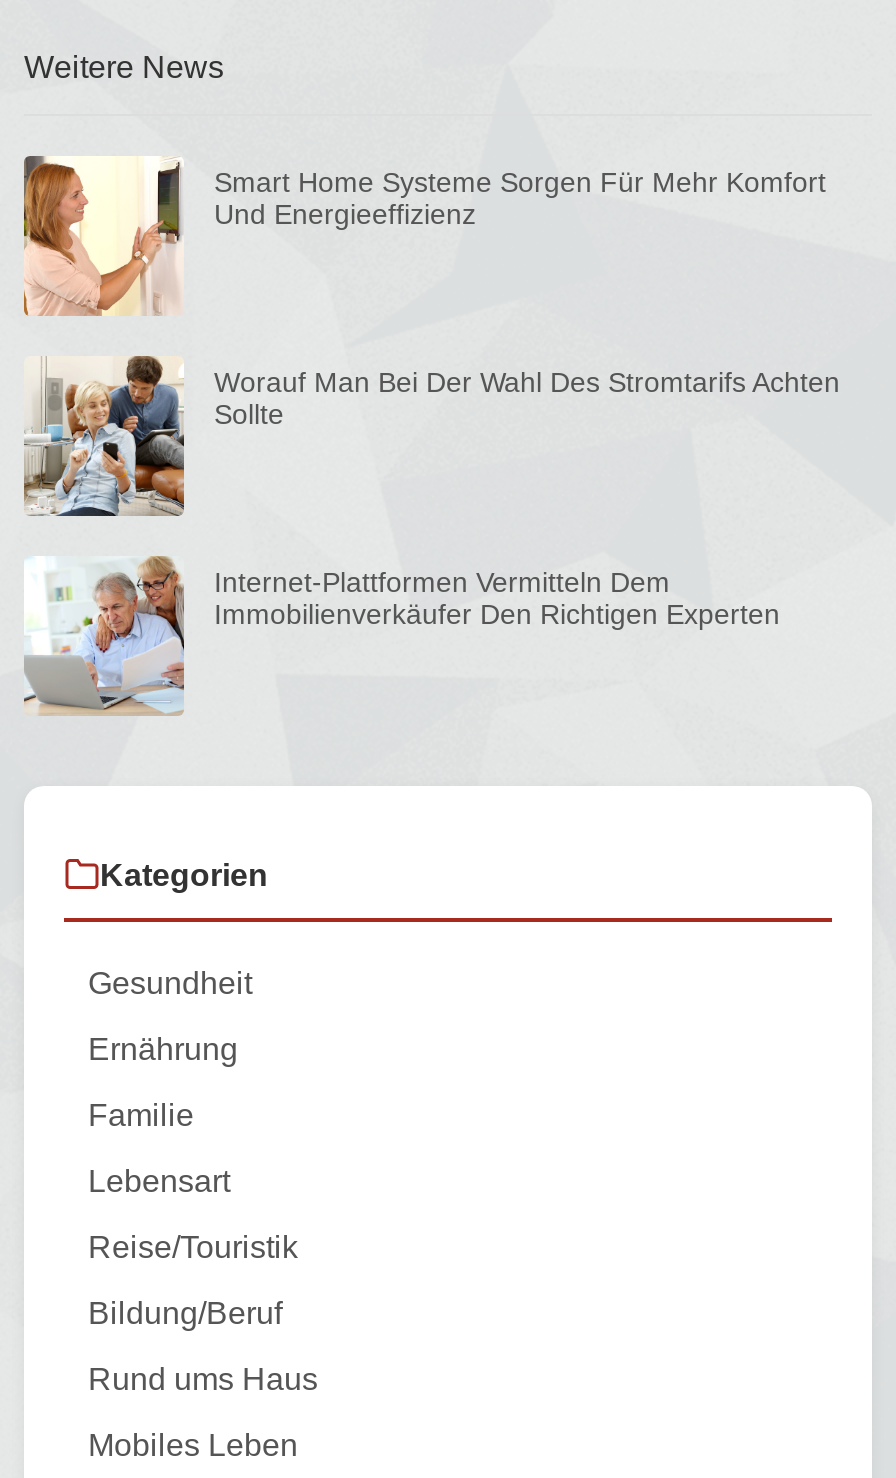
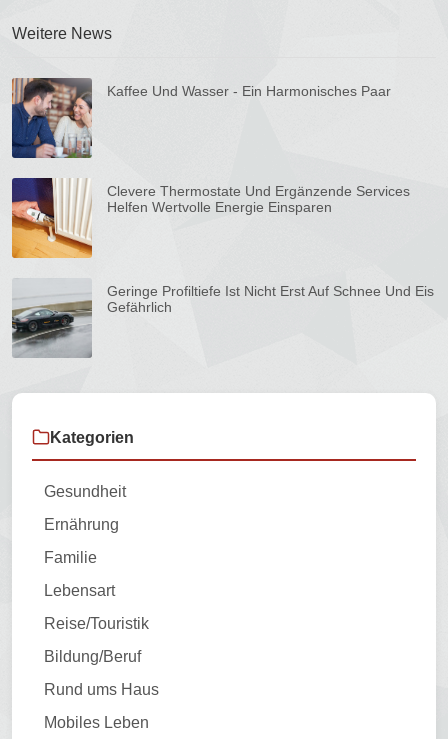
- [image]
- Smart Home Systeme Sorgen Für Mehr Komfort
- Und Energieeffizienz
+ [image]
+ Kaffee Und Wasser - Ein Harmonisches Paar

- [image]
- Worauf Man Bei Der Wahl Des Stromtarifs Achten
- Sollte
+ [image]
+ Clevere Thermostate Und Ergänzende Services
+ Helfen Wertvolle Energie Einsparen

- [image]
- Internet-Plattformen Vermitteln Dem
- Immobilienverkäufer Den Richtigen Experten
+ [image]
+ Geringe Profiltiefe Ist Nicht Erst Auf Schnee Und Eis
+ Gefährlich
